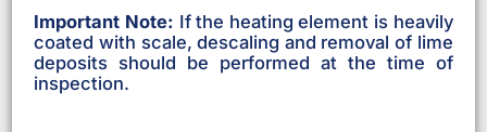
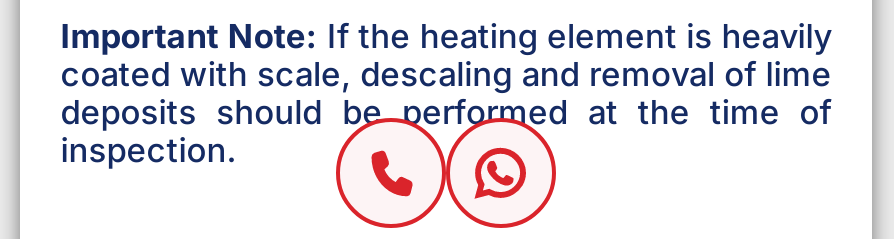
+ [image]
